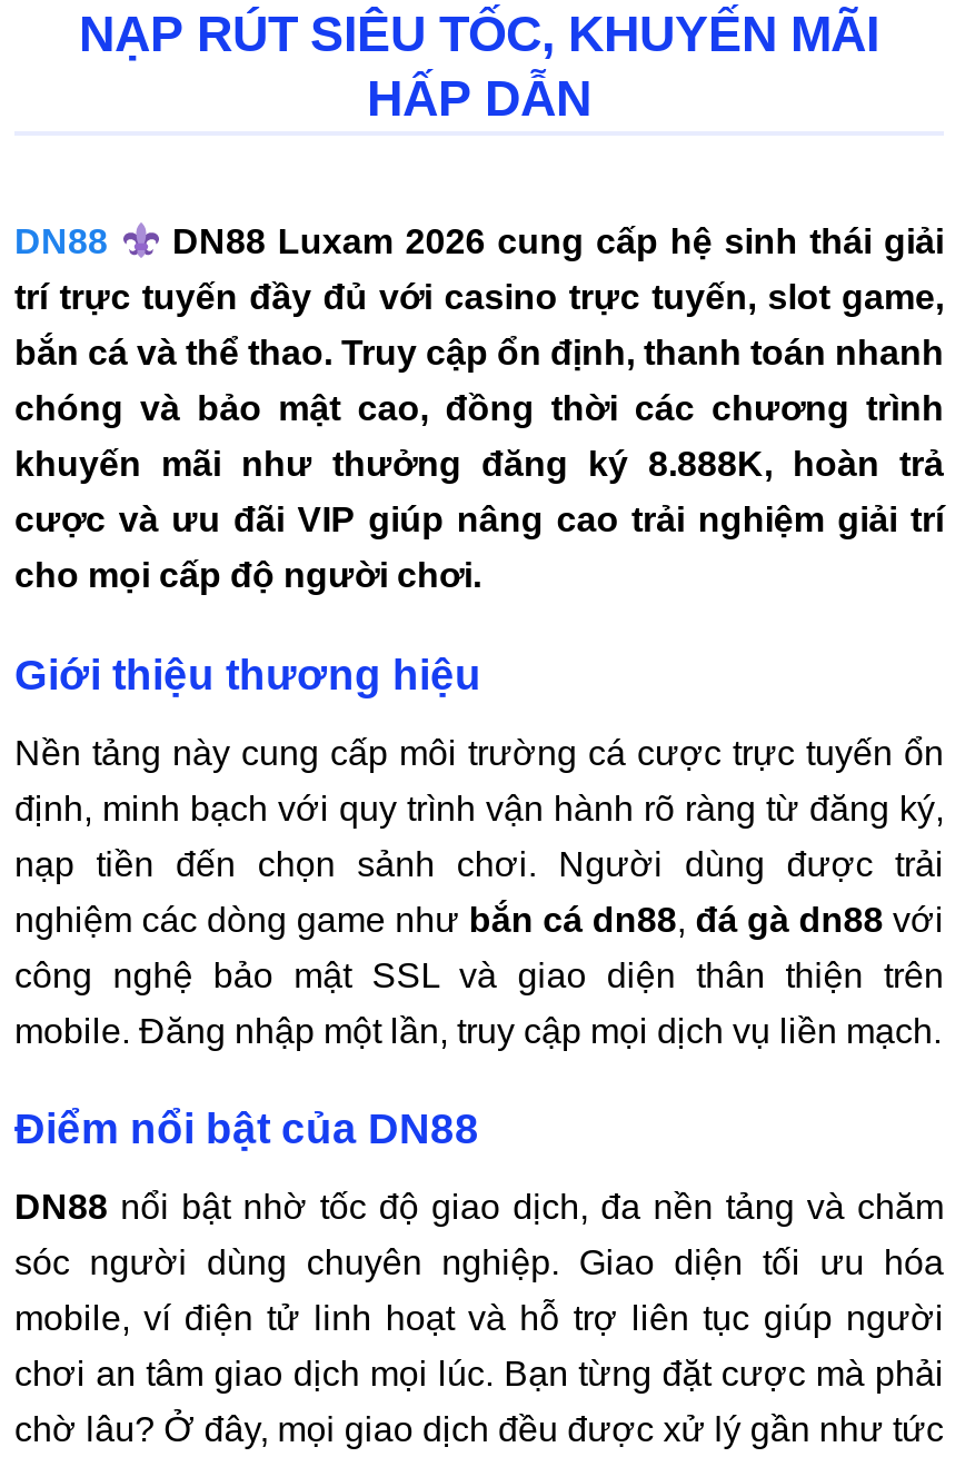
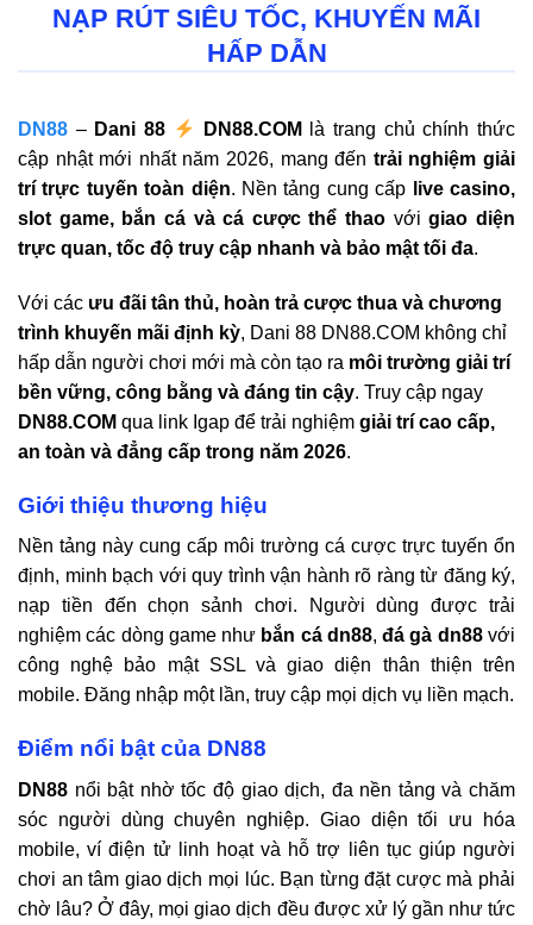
- DN88
- DN88 Luxam 2026 cung cấp hệ sinh thái giải
- trí trực tuyến đầy đủ với casino trực tuyến, slot game,
- bắn cá và thể thao. Truy cập ổn định, thanh toán nhanh
- chóng và bảo mật cao, đồng thời các chương trình
- khuyến mãi như thưởng đăng ký 8.888K, hoàn trả
- cược và ưu đãi VIP giúp nâng cao trải nghiệm giải trí
- cho mọi cấp độ người chơi.
+ DN88 – Dani 88
+ DN88.COM là trang chủ chính thức
+ cập nhật mới nhất năm 2026, mang đến trải nghiệm giải
+ trí trực tuyến toàn diện. Nền tảng cung cấp live casino,
+ slot game, bắn cá và cá cược thể thao với giao diện
+ trực quan, tốc độ truy cập nhanh và bảo mật tối đa.
+ Với các ưu đãi tân thủ, hoàn trả cược thua và chương
+ trình khuyến mãi định kỳ, Dani 88 DN88.COM không chỉ
+ hấp dẫn người chơi mới mà còn tạo ra môi trường giải trí
+ bền vững, công bằng và đáng tin cậy. Truy cập ngay
+ DN88.COM qua link Igap để trải nghiệm giải trí cao cấp,
+ an toàn và đẳng cấp trong năm 2026.
